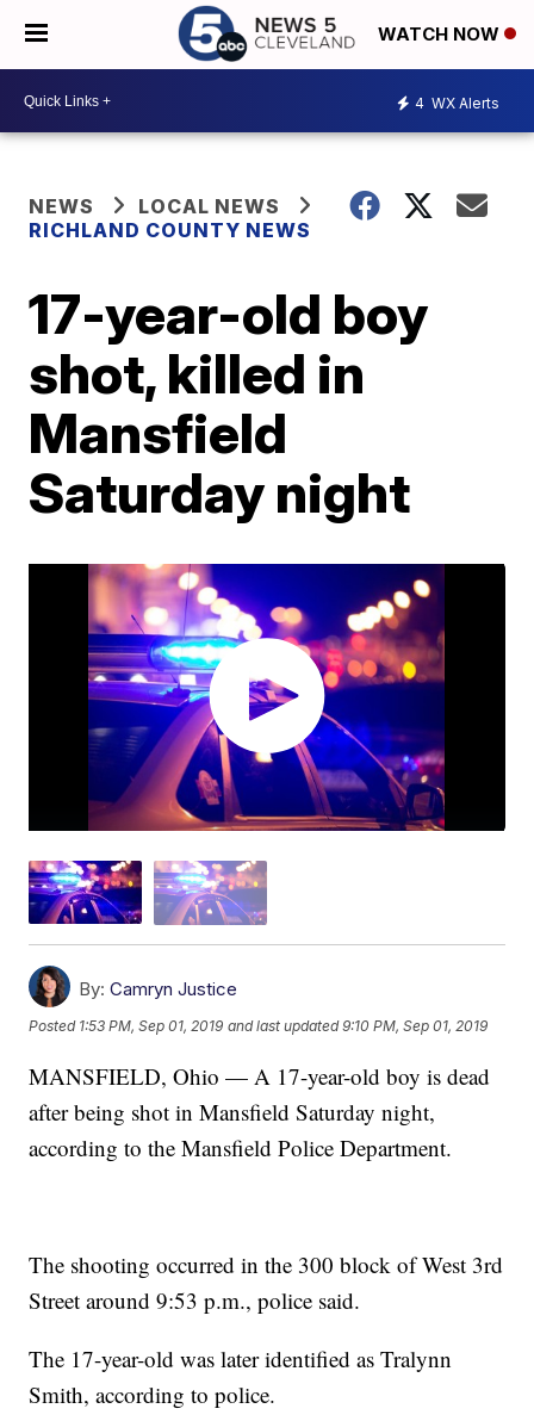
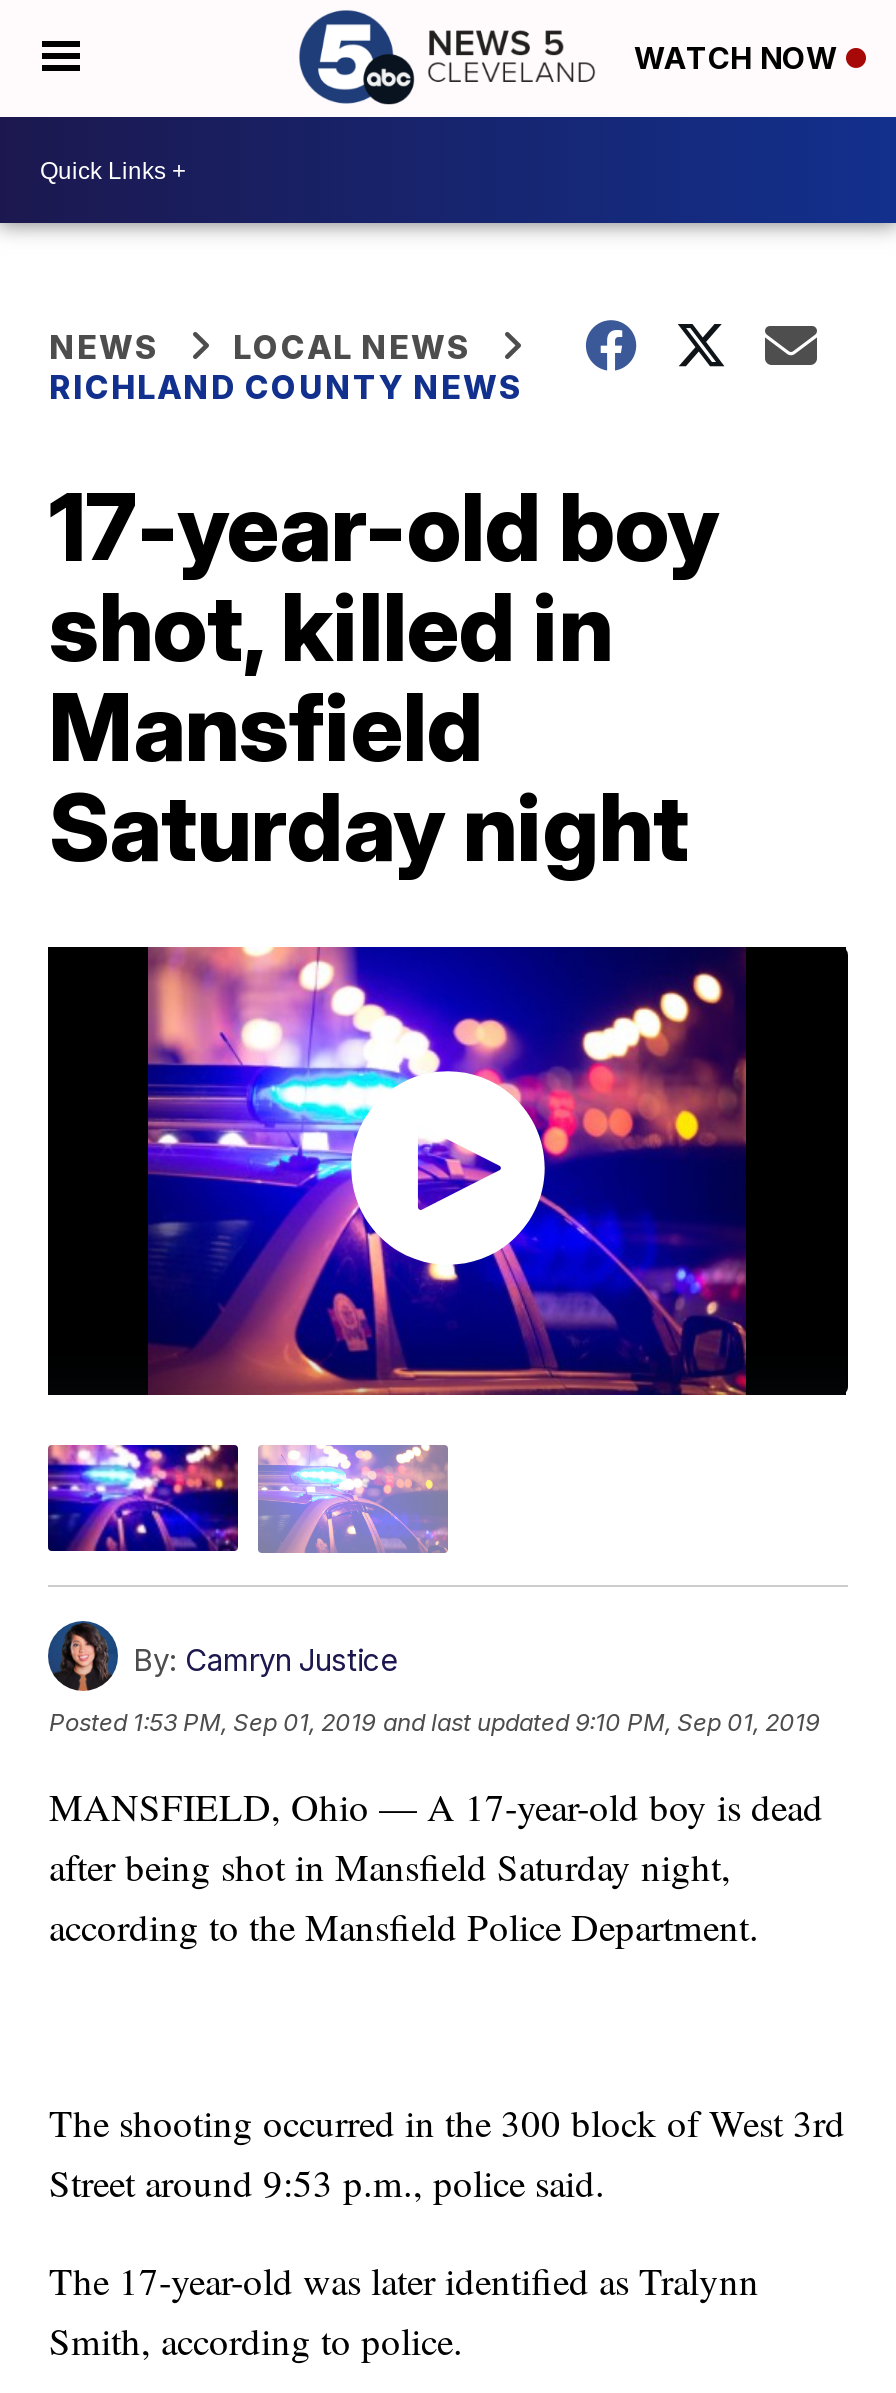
- 4 WX Alerts
